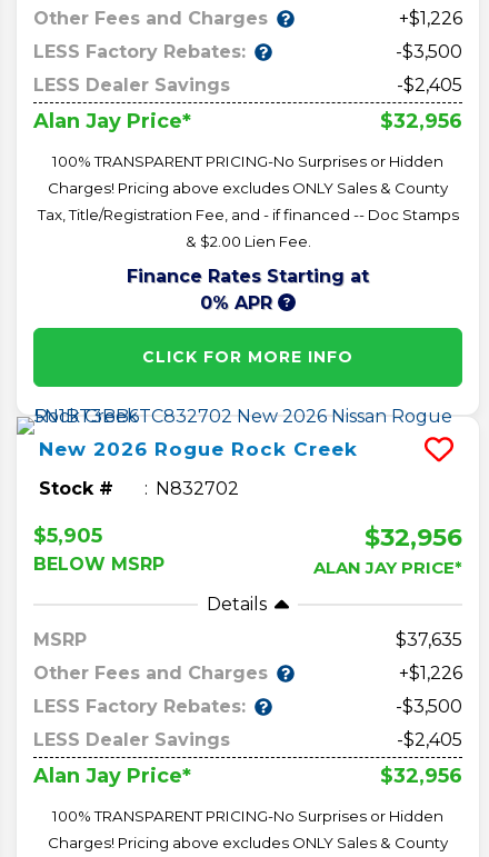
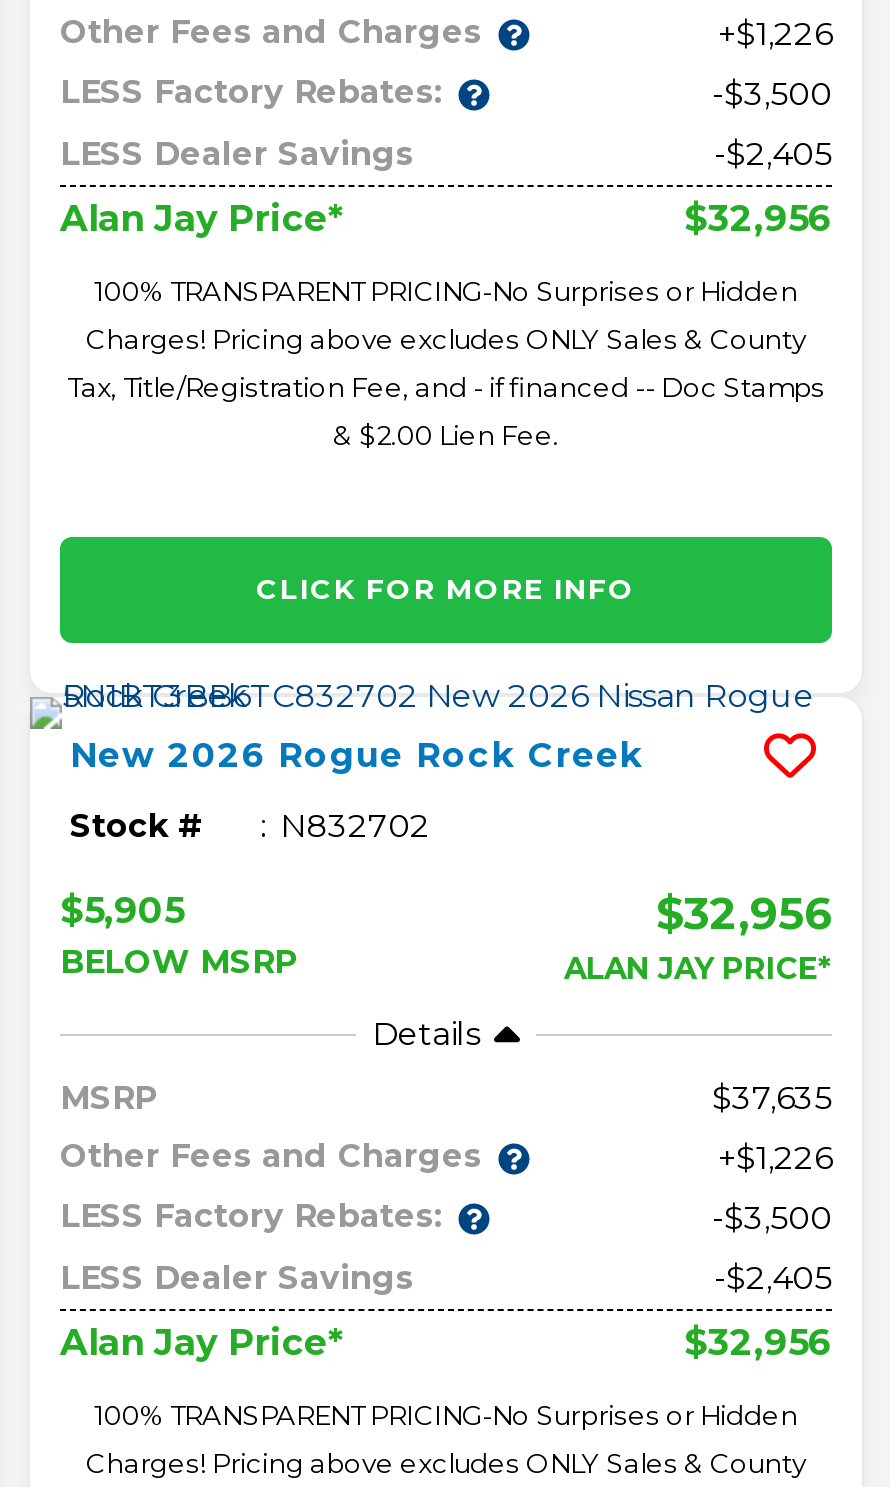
- Finance Rates Starting at
- 0% APR
